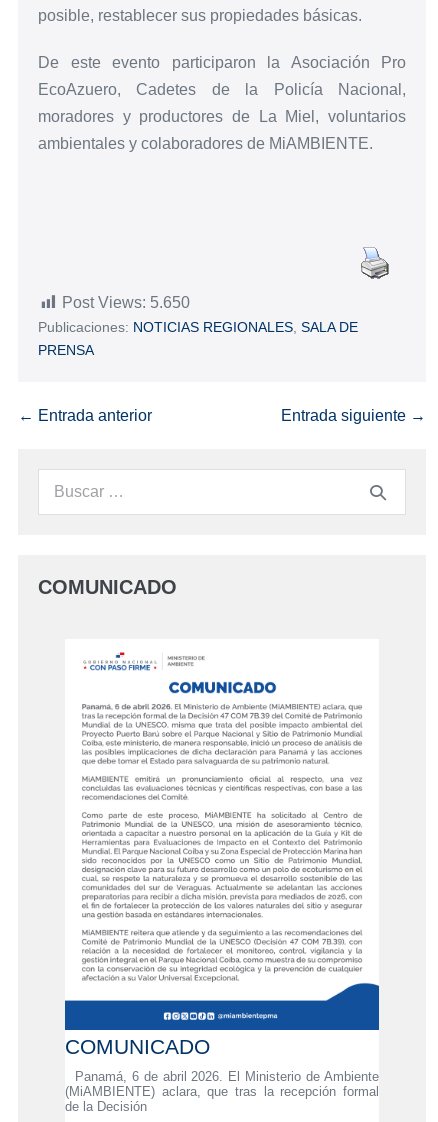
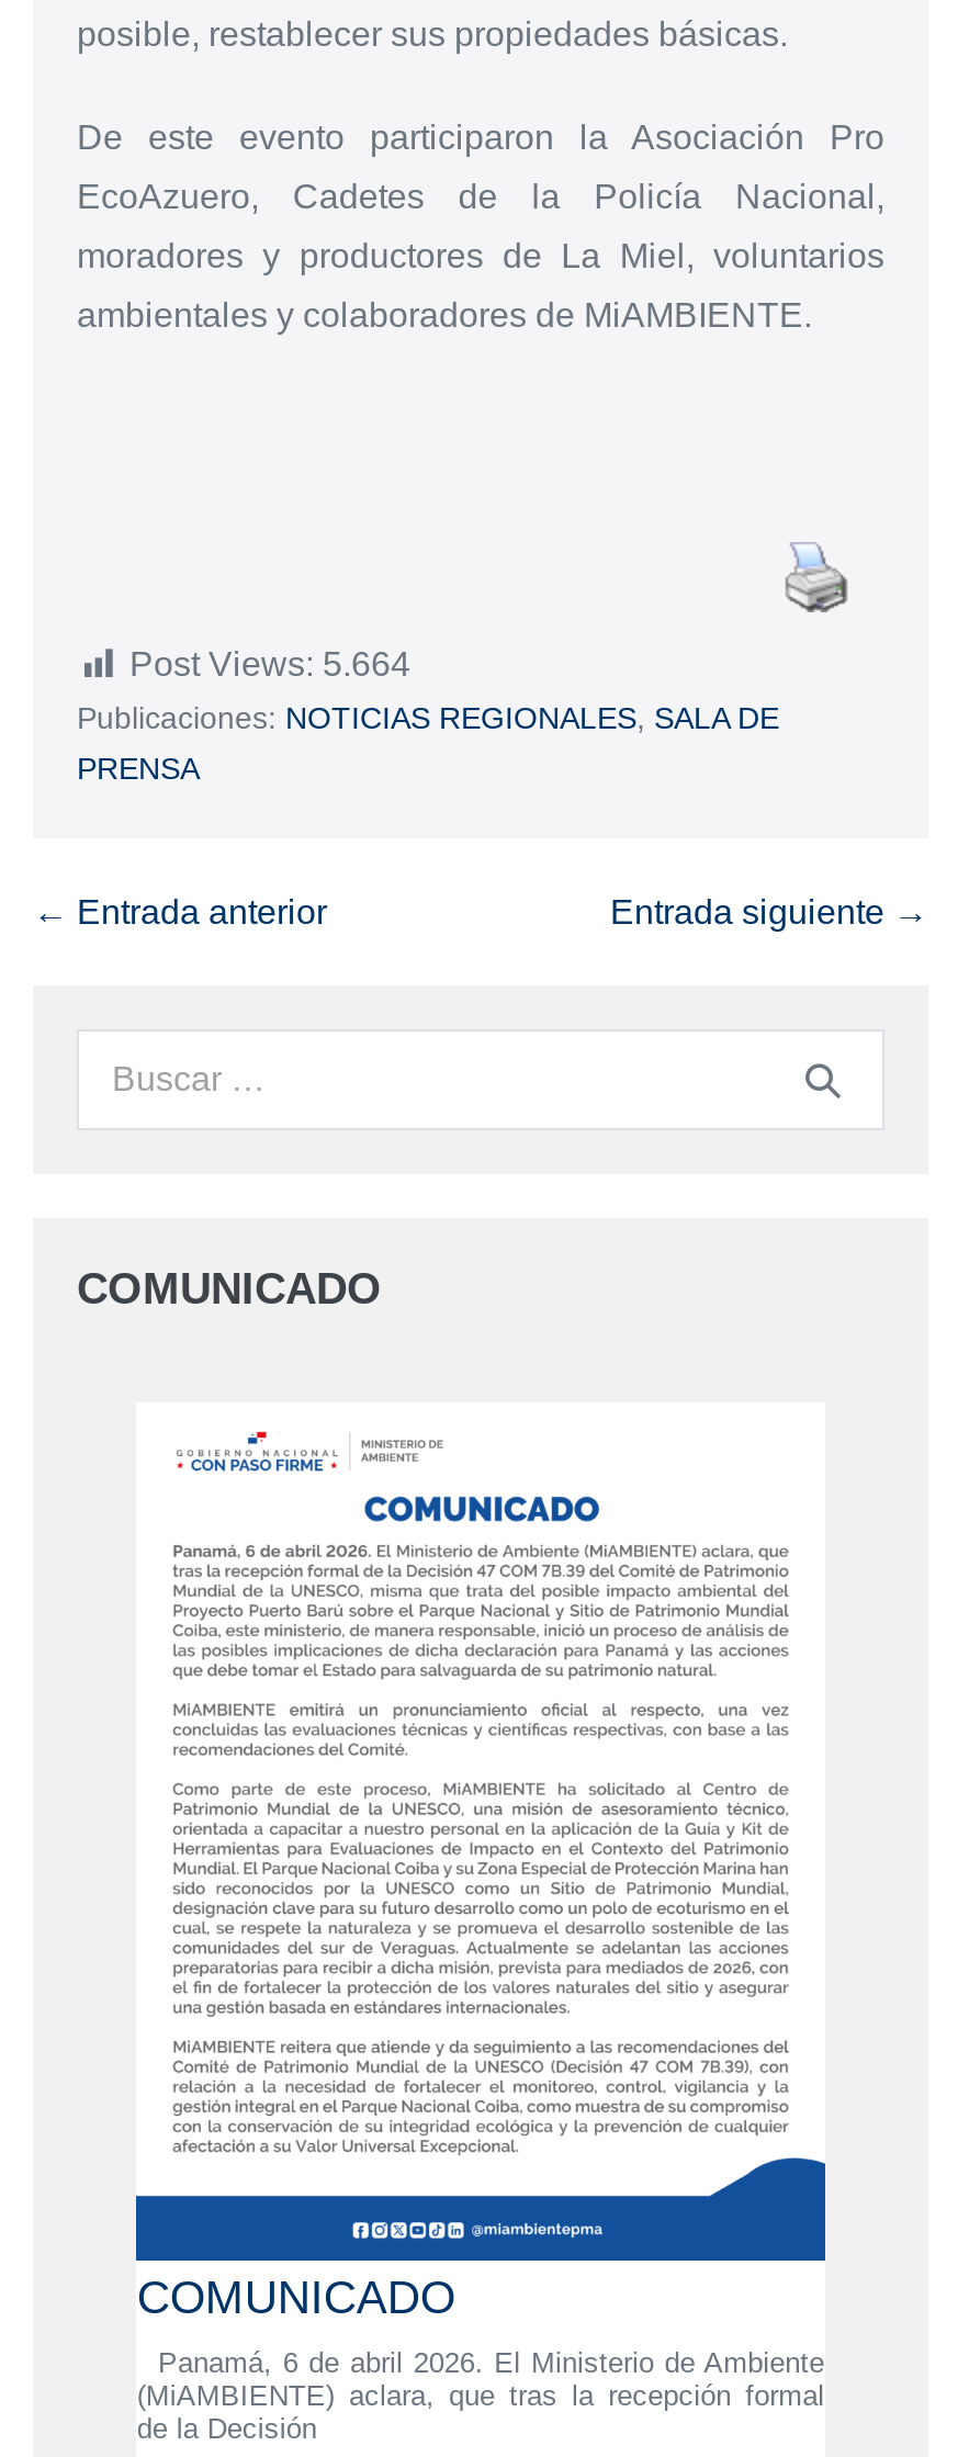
- Post Views: 5.650
+ Post Views: 5.664
